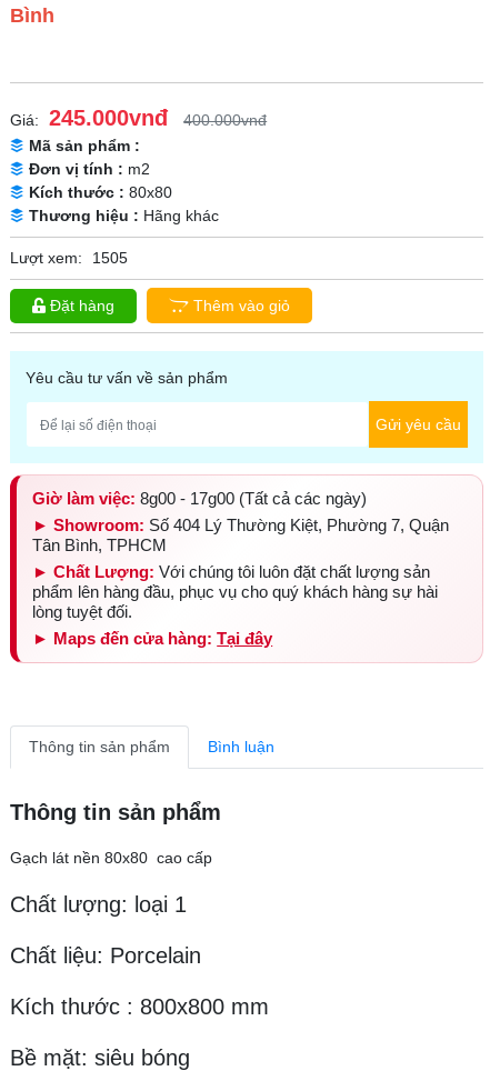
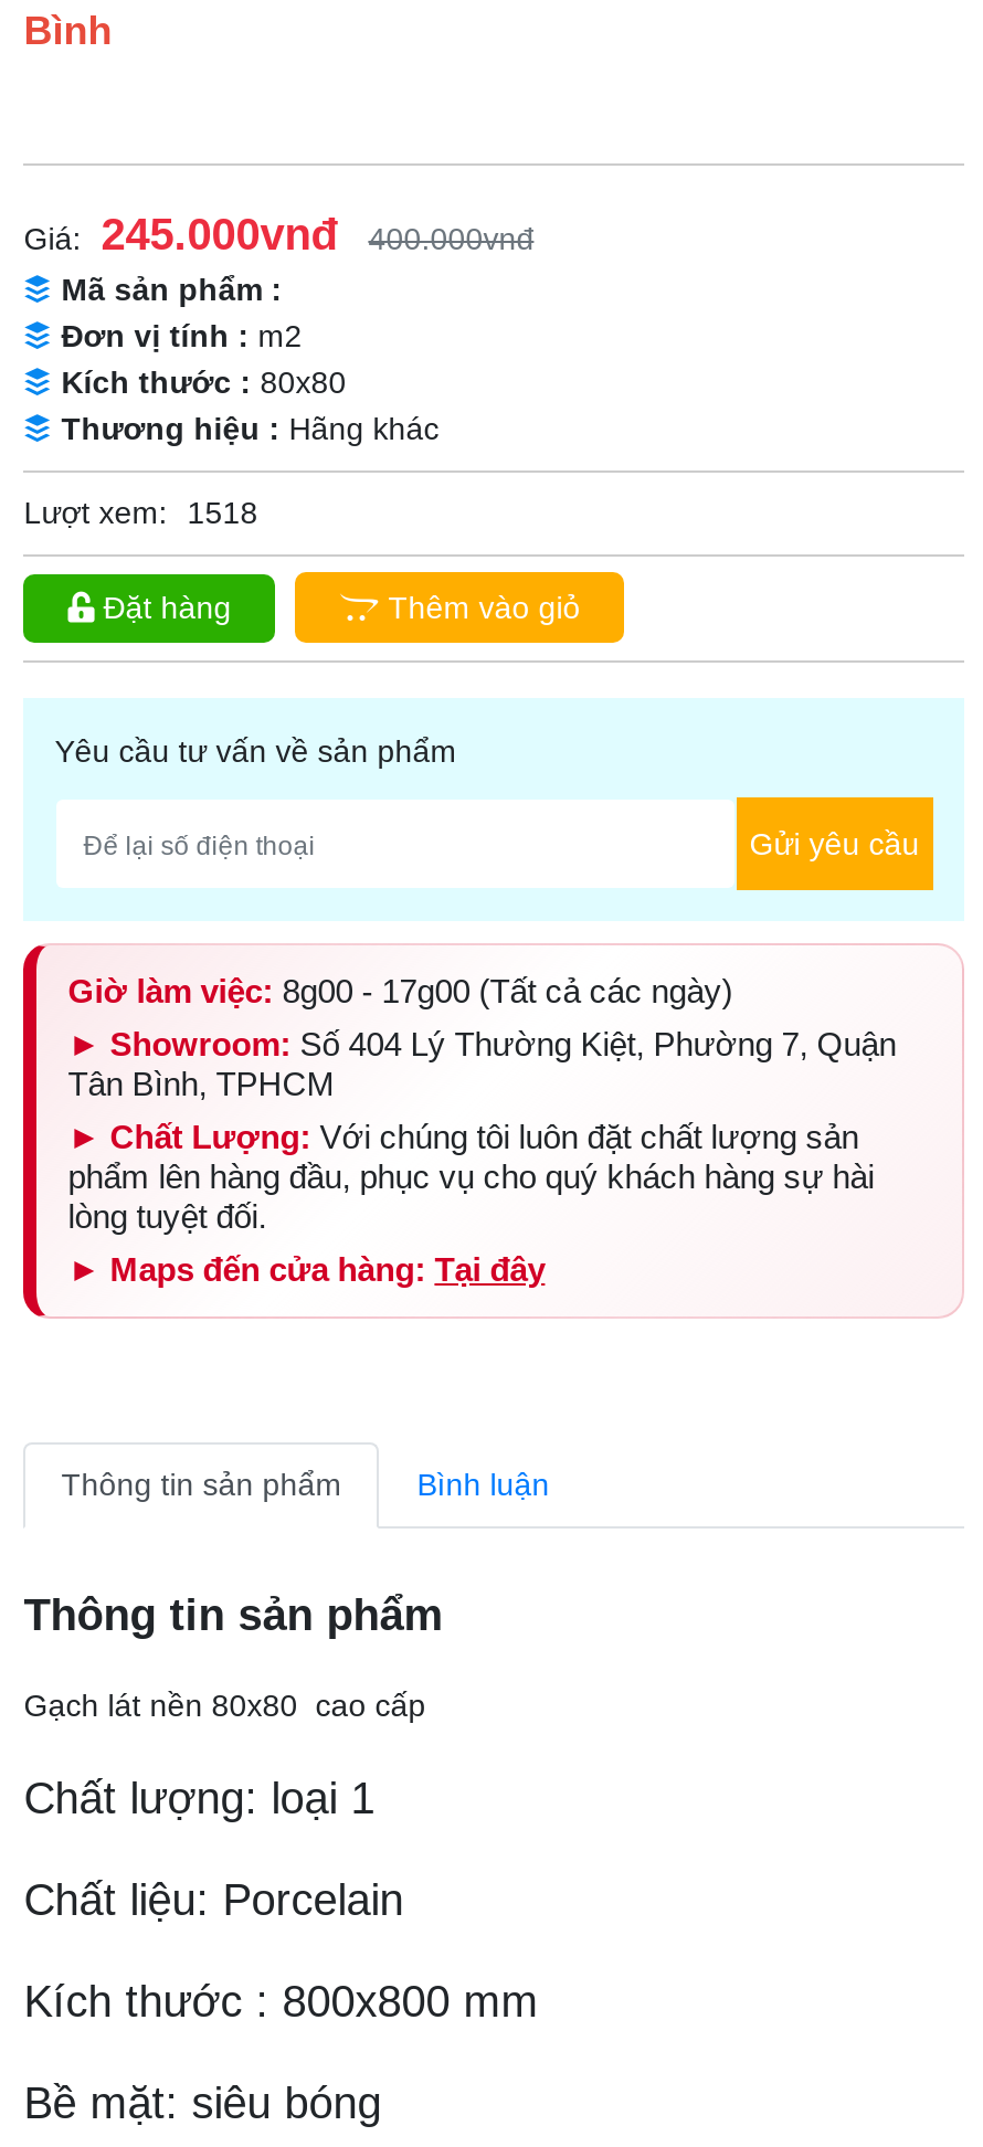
- Lượt xem: 1505
+ Lượt xem: 1518
